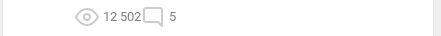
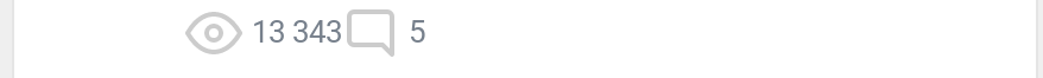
- 12 502 5
+ 13 343 5
